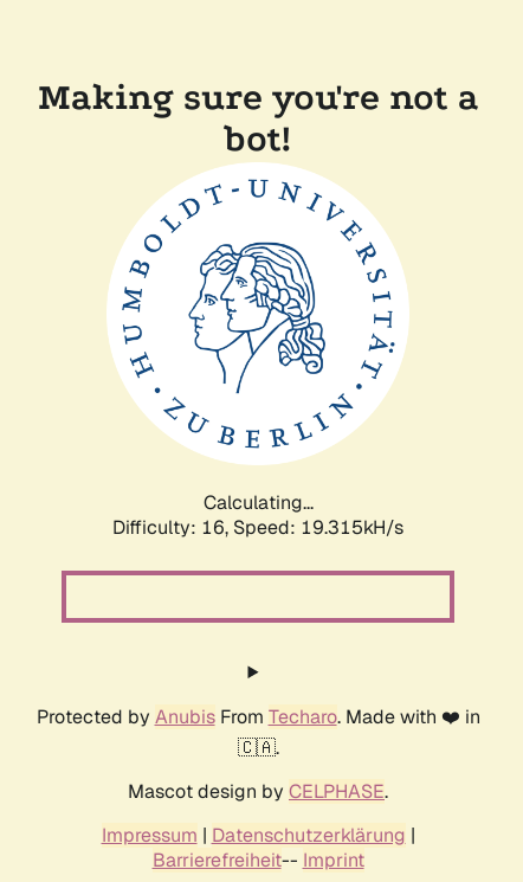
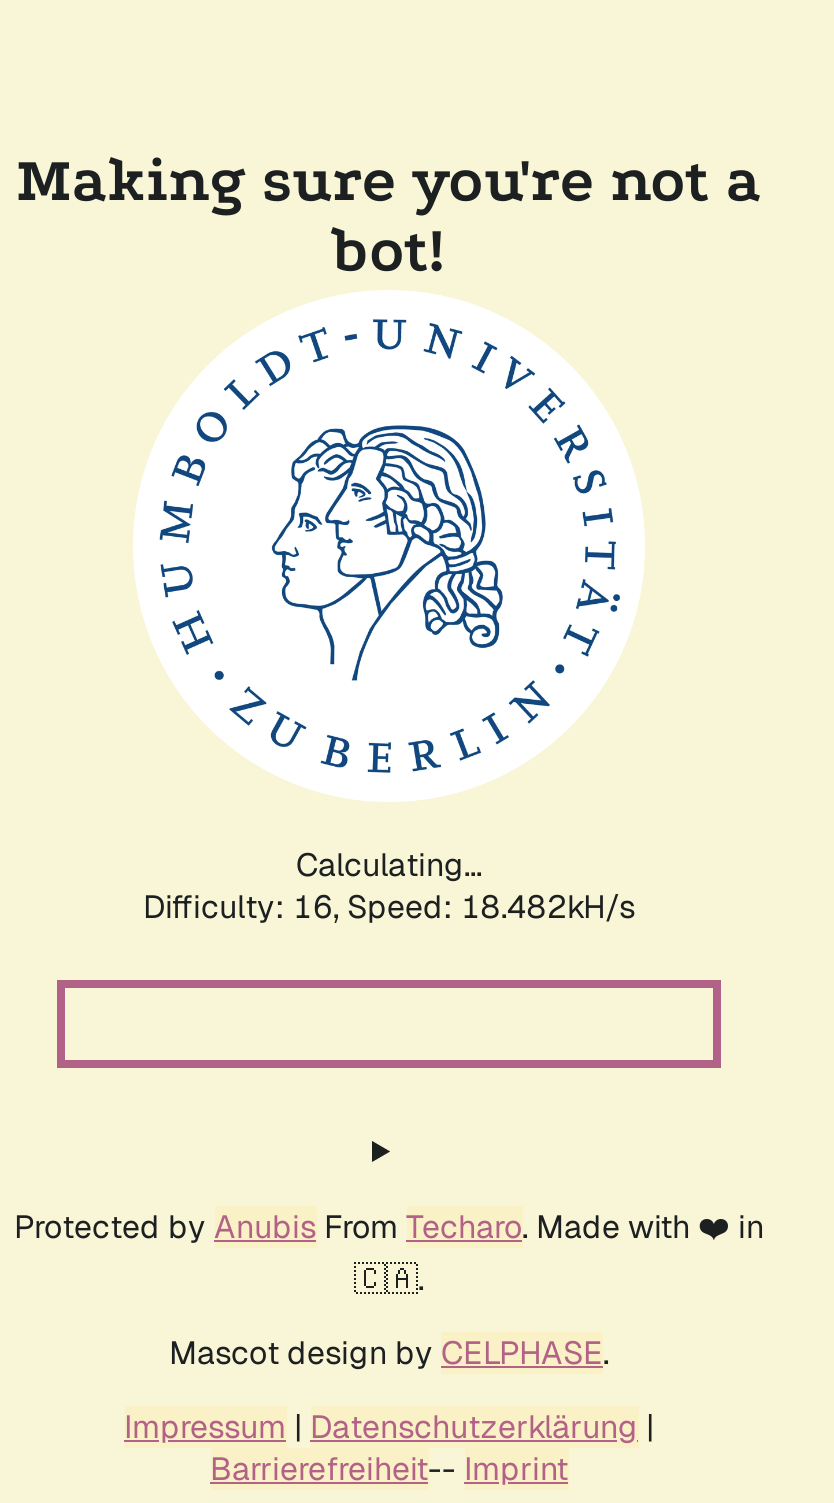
- Difficulty: 16, Speed: 19.315kH/s
+ Difficulty: 16, Speed: 18.482kH/s
